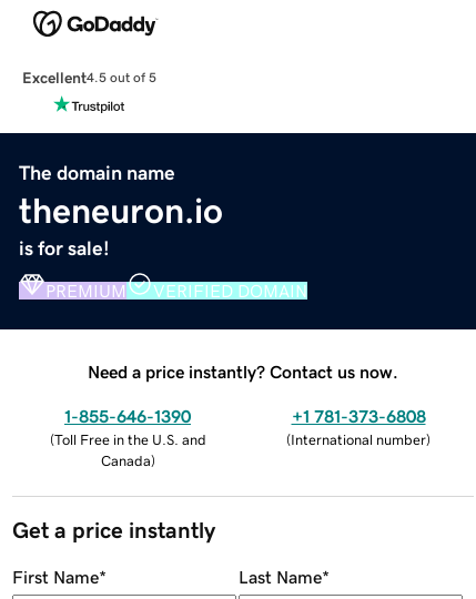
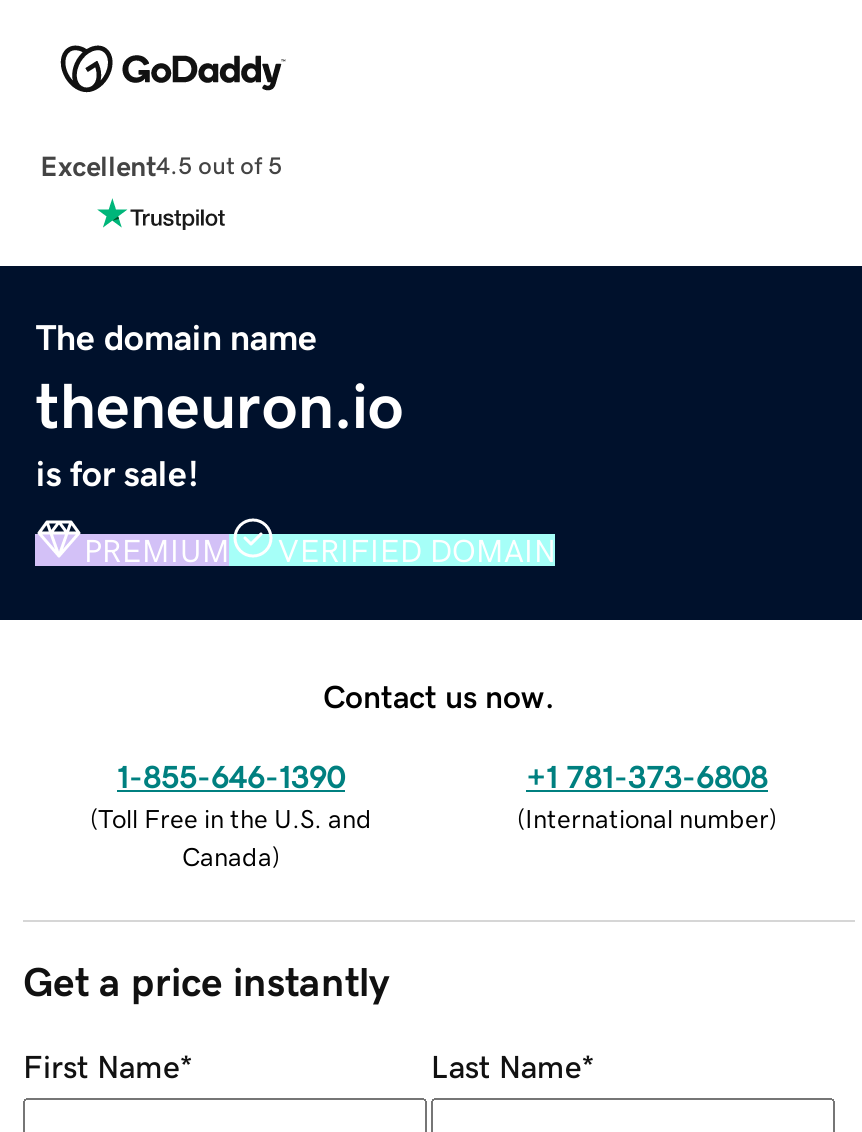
- Need a price instantly? Contact us now.
+ Contact us now.
